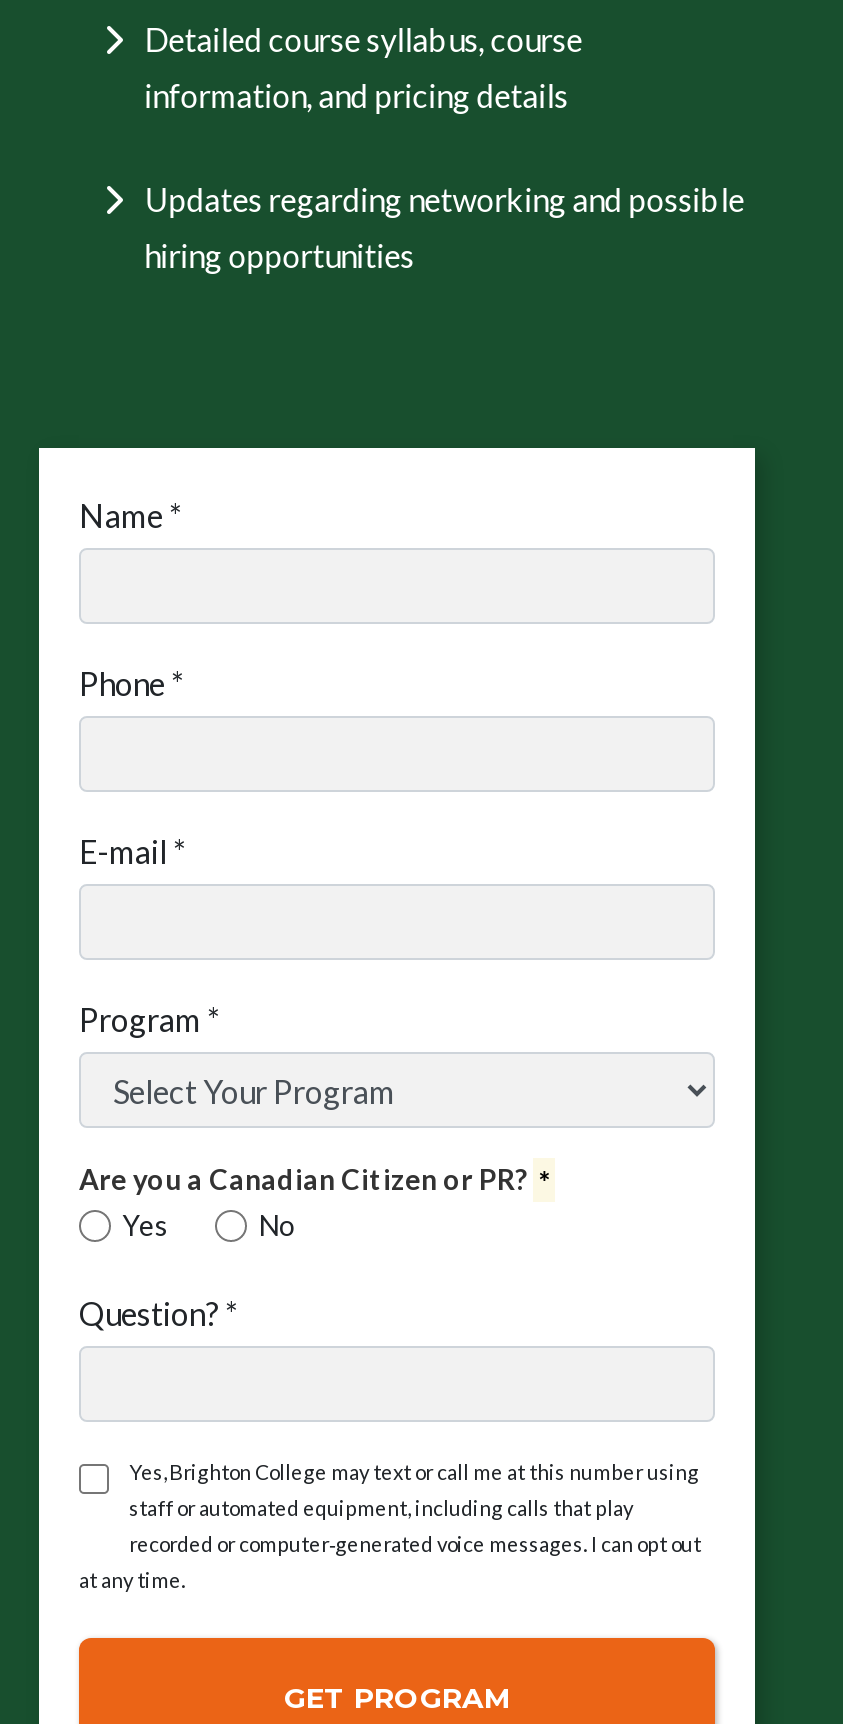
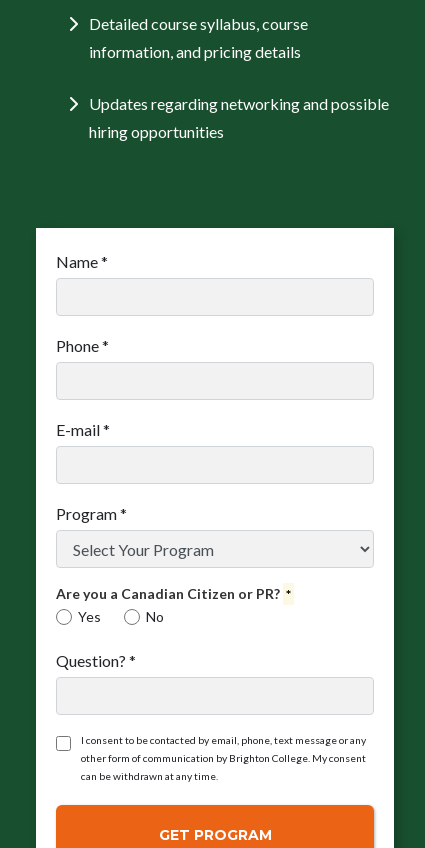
- Yes, Brighton College may text or call me at this number using
- staff or automated equipment, including calls that play
- recorded or computer‑generated voice messages. I can opt out
- at any time.
+ I consent to be contacted by email, phone, text message or any
+ other form of communication by Brighton College. My consent
+ can be withdrawn at any time.
